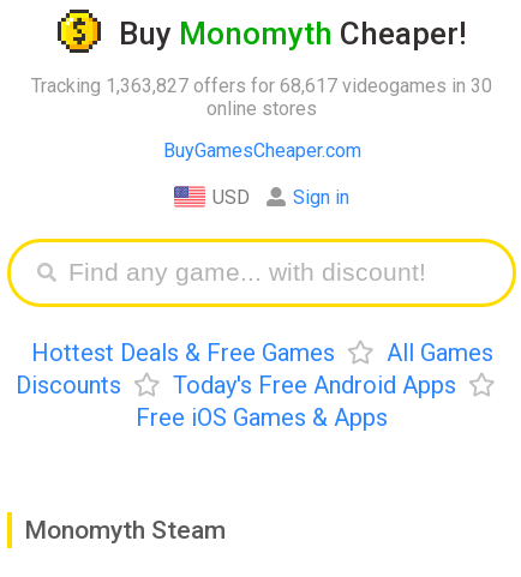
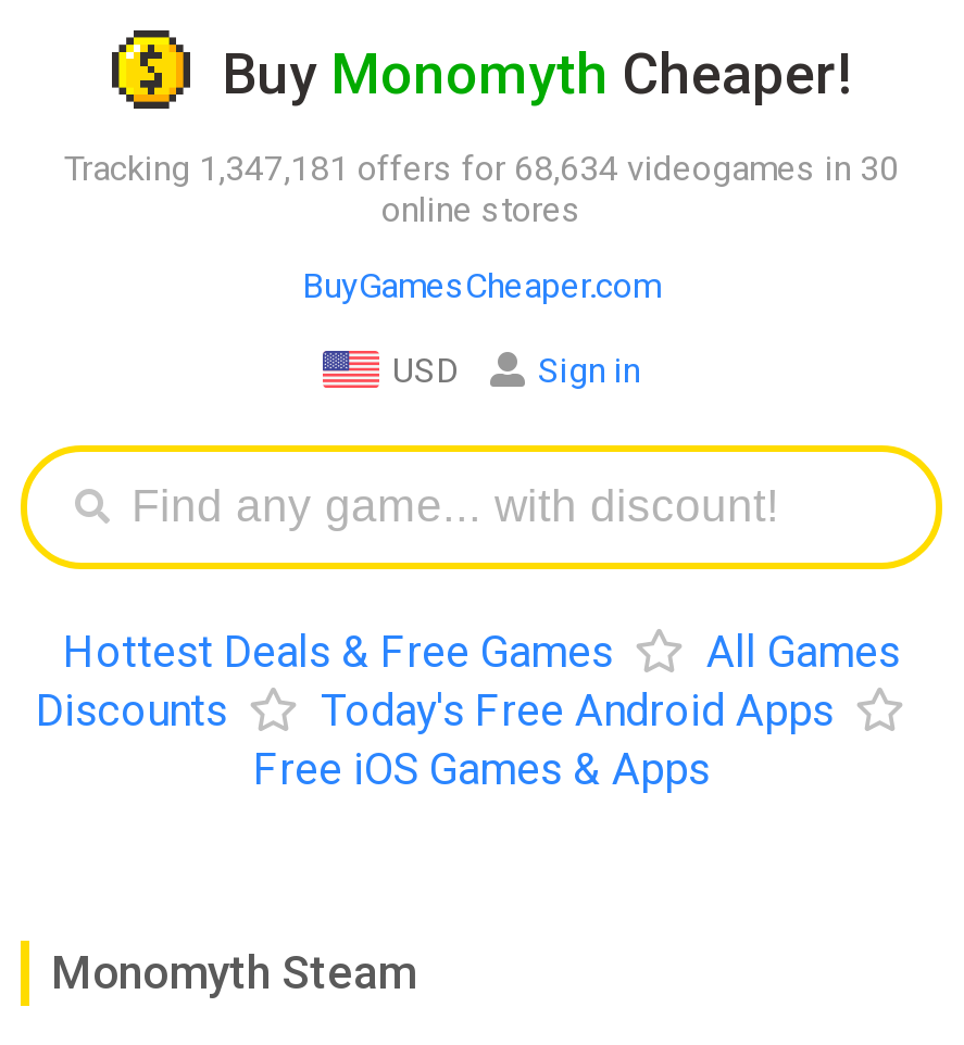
- Tracking 1,363,827 offers for 68,617 videogames in 30
+ Tracking 1,347,181 offers for 68,634 videogames in 30
